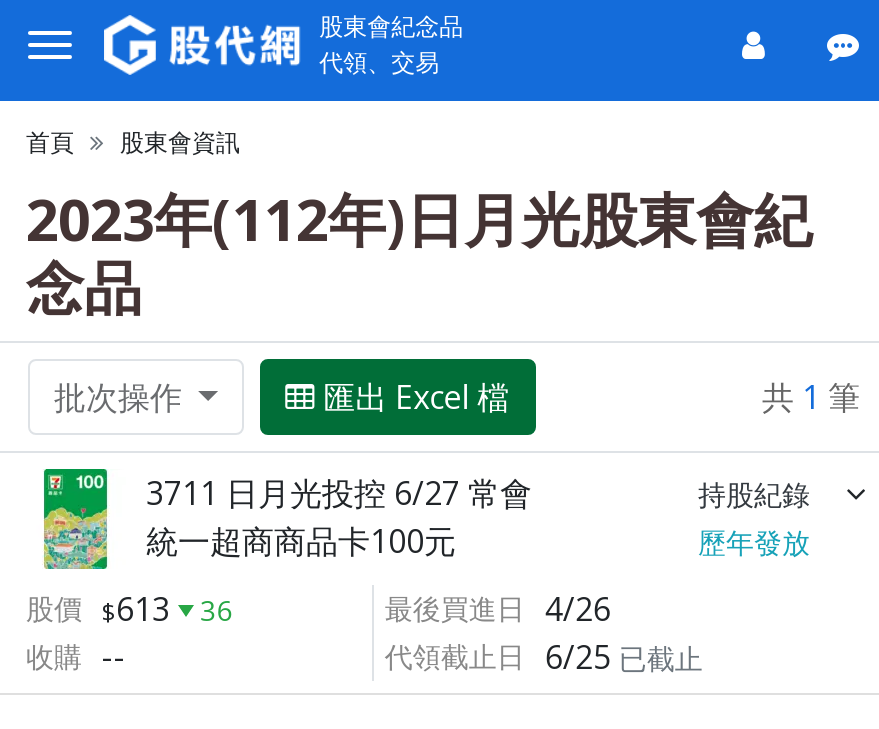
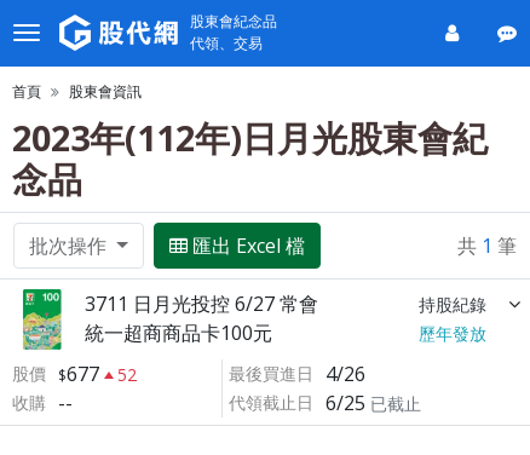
- 613
+ 677

- 36
+ 52
